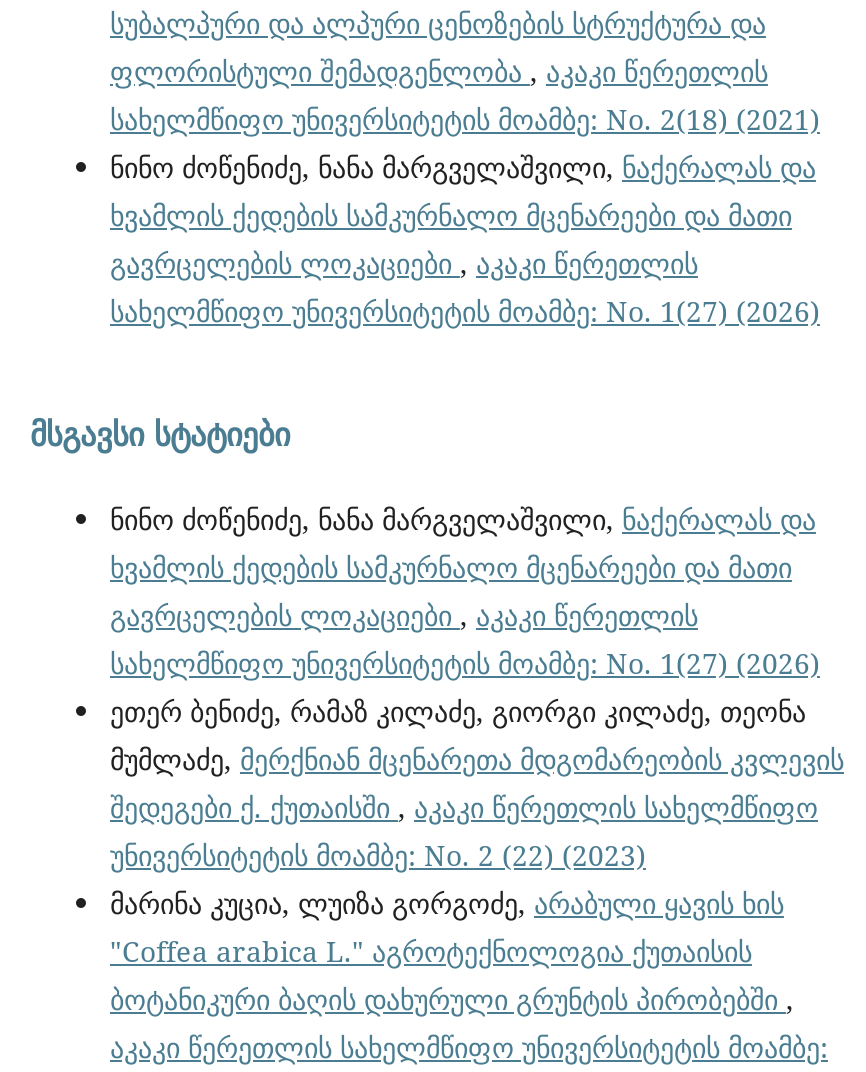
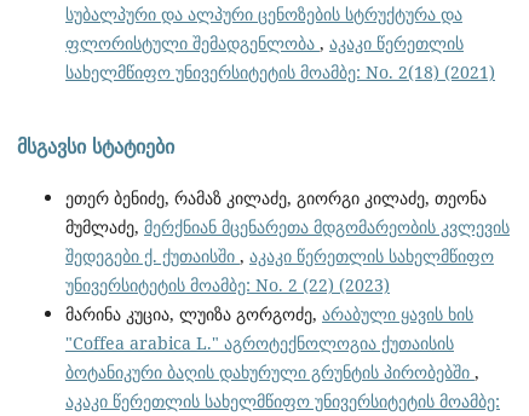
- ნინო ძოწენიძე, ნანა მარგველაშვილი, ნაქერალას და
- ხვამლის ქედების სამკურნალო მცენარეები და მათი
- გავრცელების ლოკაციები, აკაკი წერეთლის
- სახელმწიფო უნივერსიტეტის მოამბე: No. 1(27) (2026)

- ნინო ძოწენიძე, ნანა მარგველაშვილი, ნაქერალას და
- ხვამლის ქედების სამკურნალო მცენარეები და მათი
- გავრცელების ლოკაციები, აკაკი წერეთლის
- სახელმწიფო უნივერსიტეტის მოამბე: No. 1(27) (2026)
